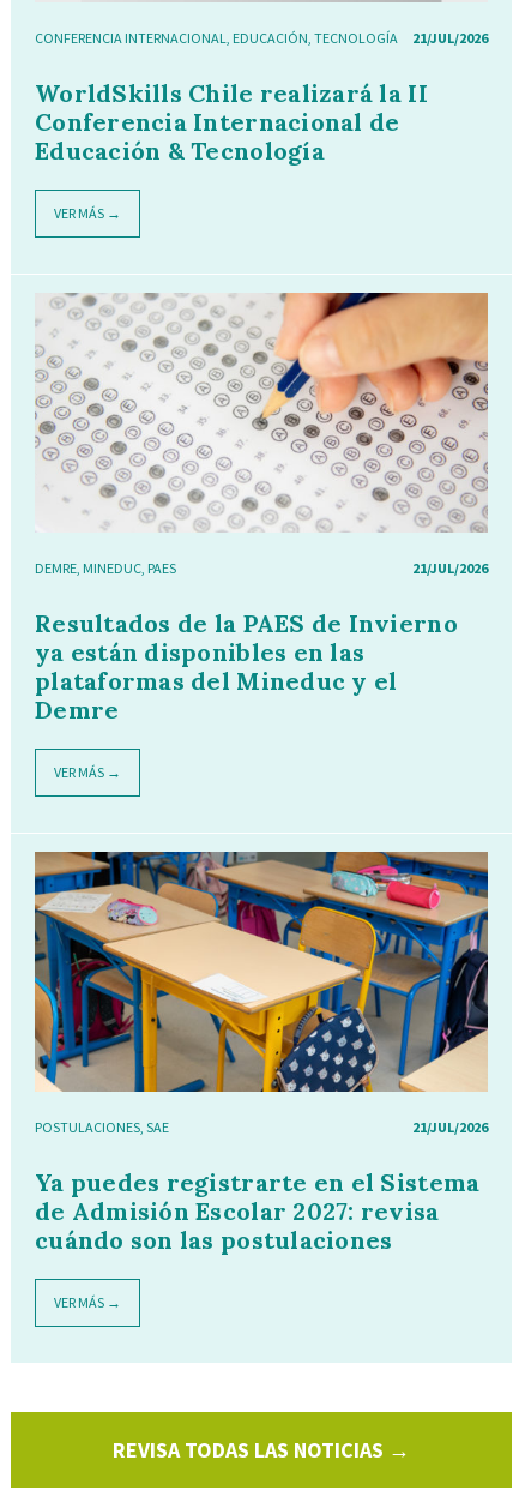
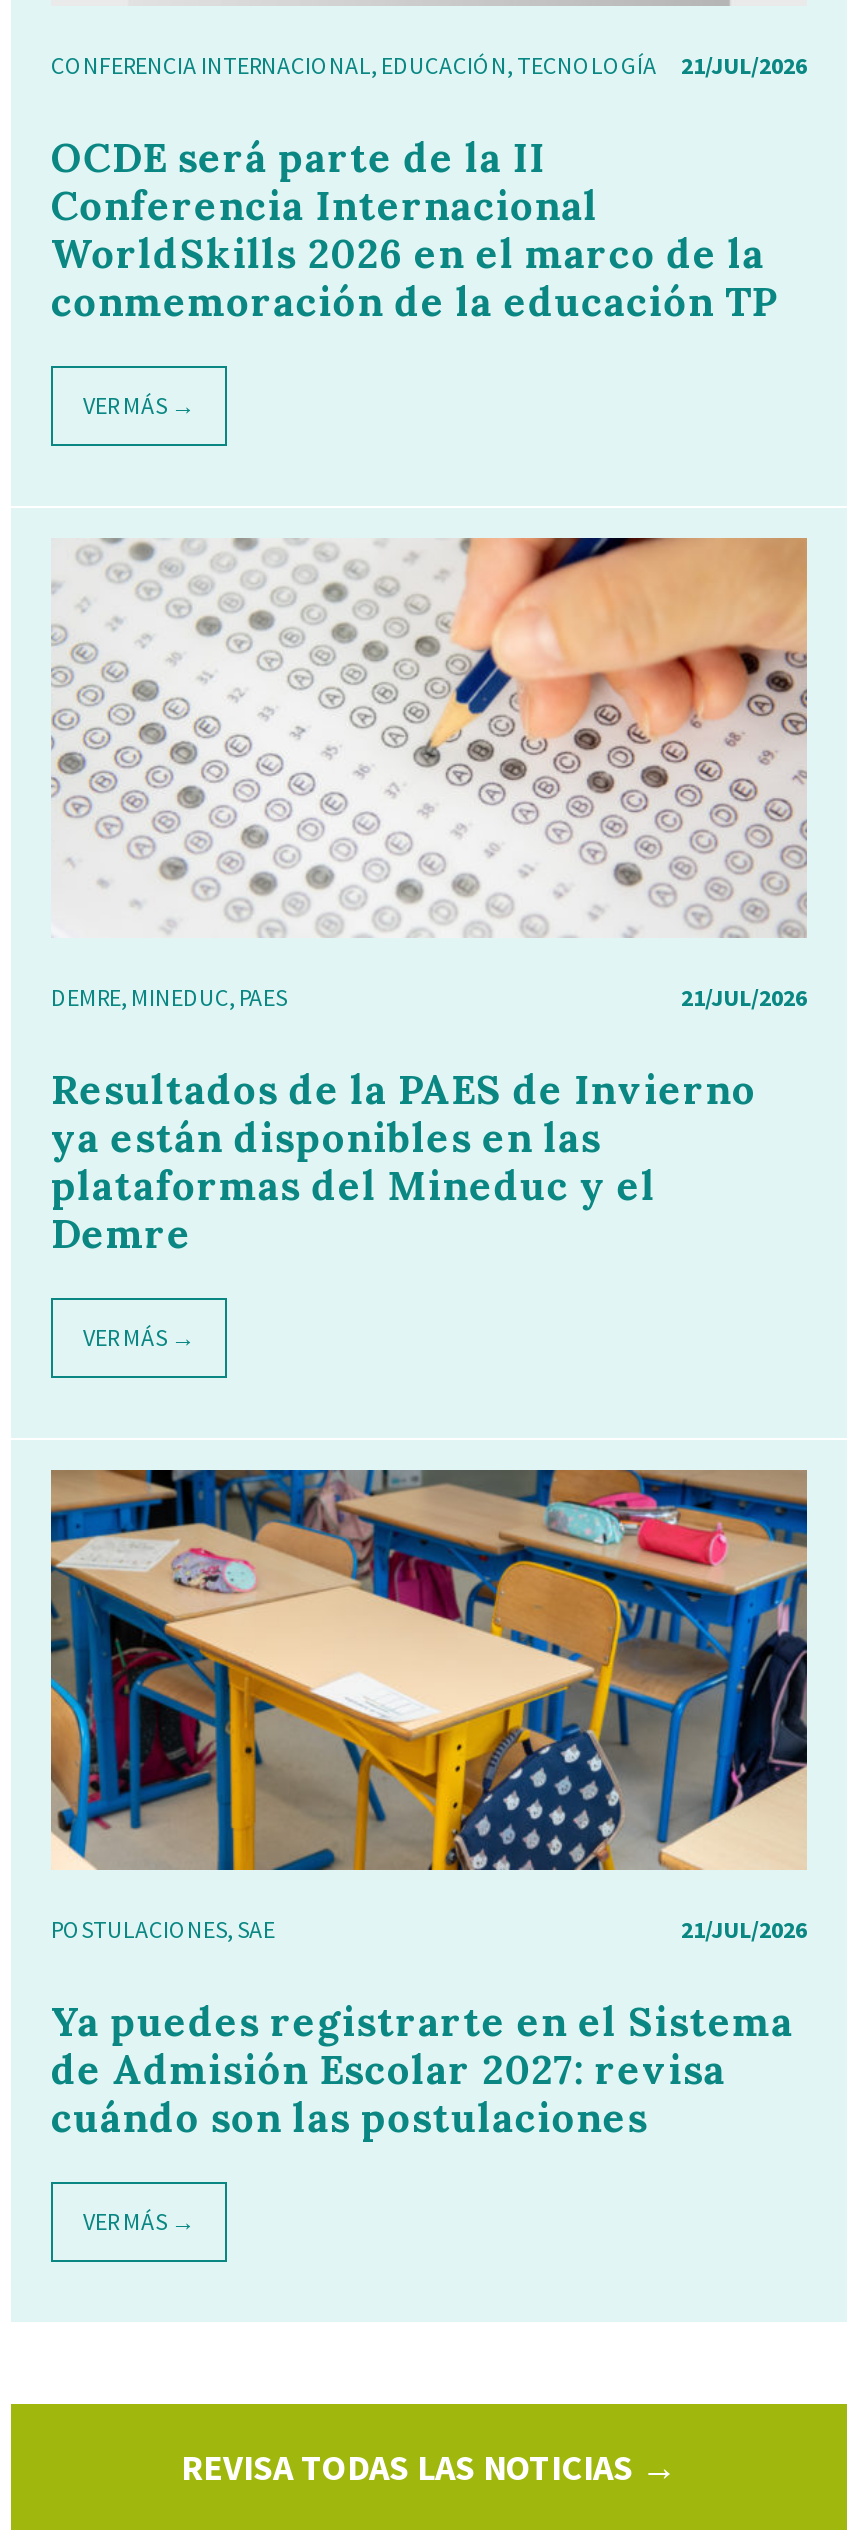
- WorldSkills Chile realizará la II
- Conferencia Internacional de
- Educación & Tecnología
+ OCDE será parte de la II
+ Conferencia Internacional
+ WorldSkills 2026 en el marco de la
+ conmemoración de la educación TP
